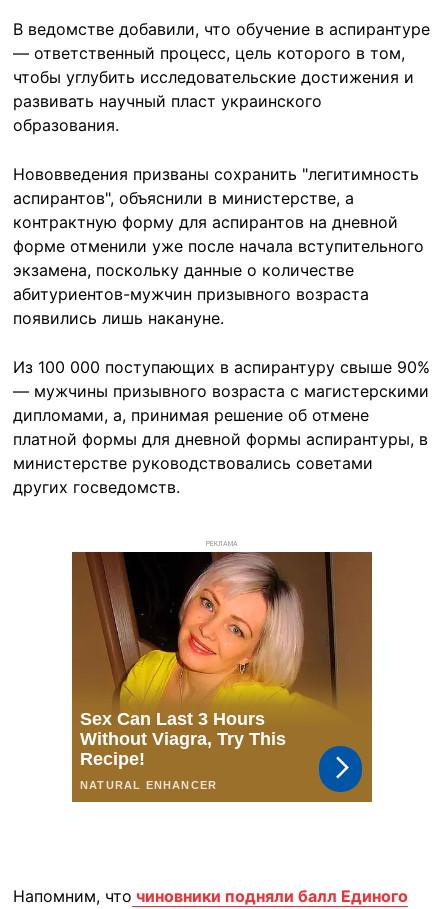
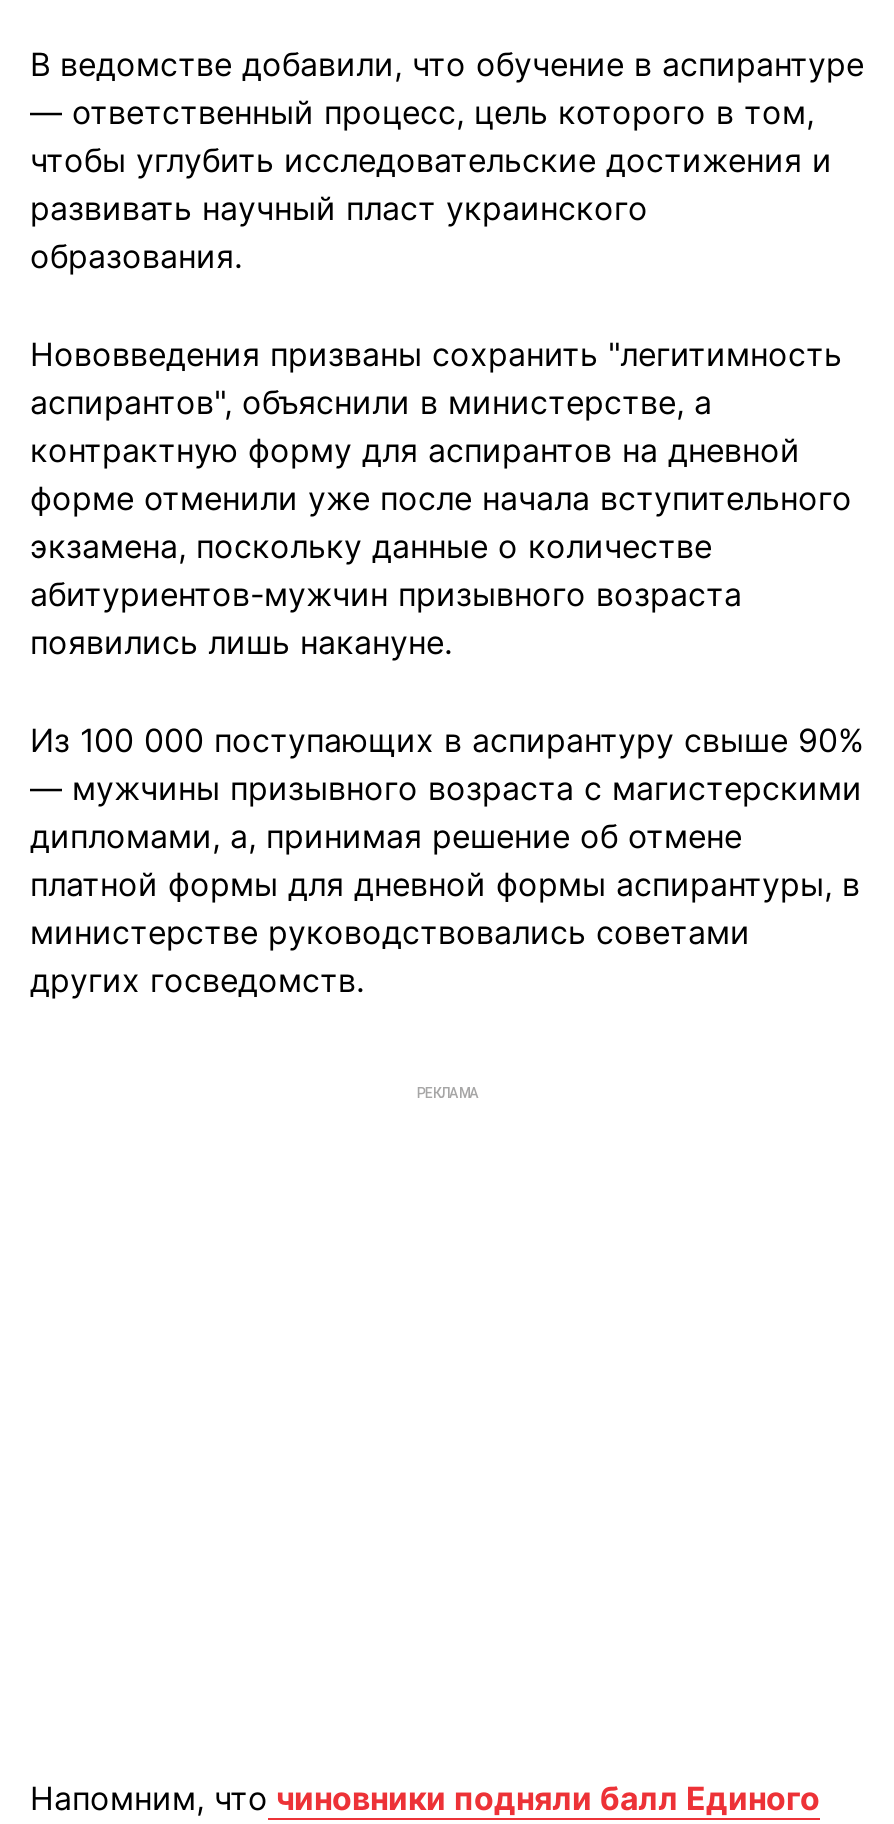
- [image]
